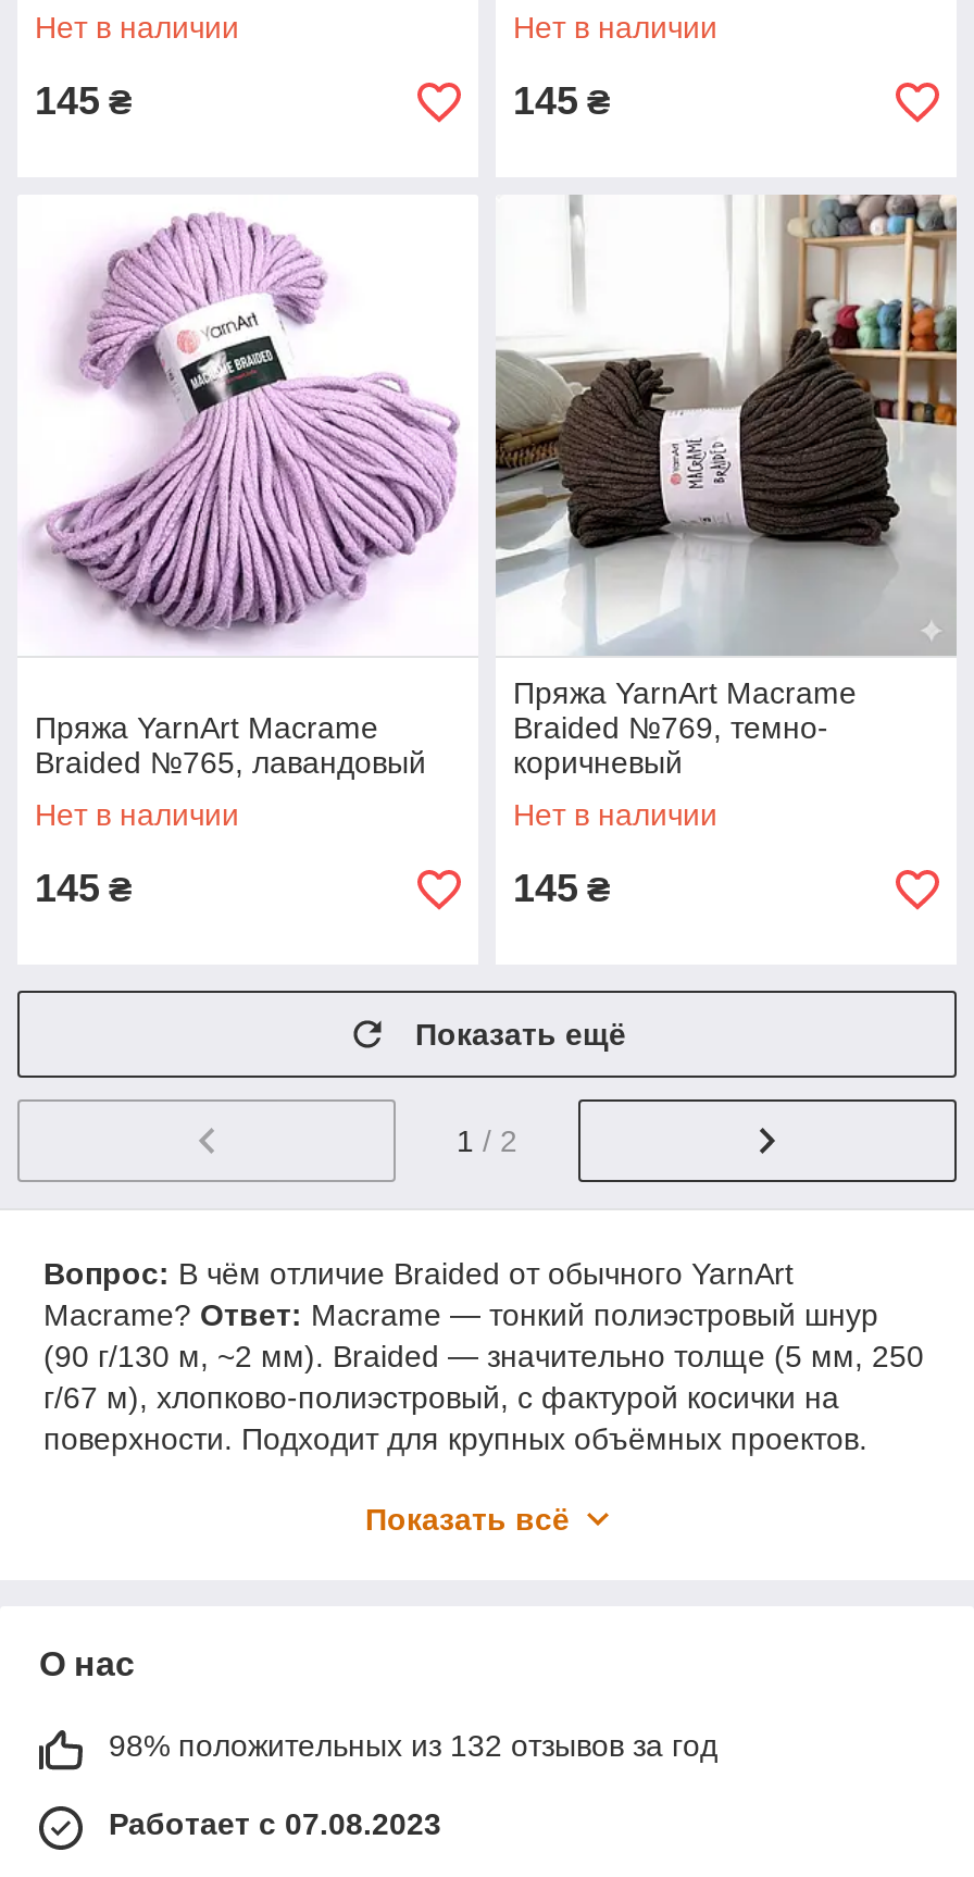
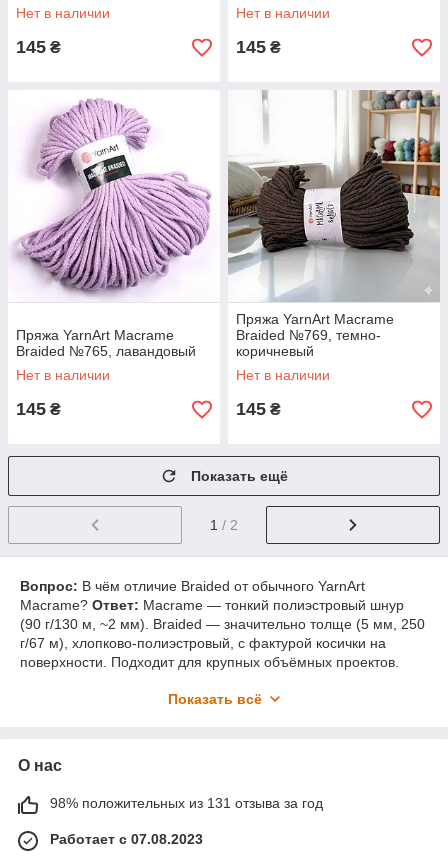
- 98% положительных из 132 отзывов за год
+ 98% положительных из 131 отзыва за год
